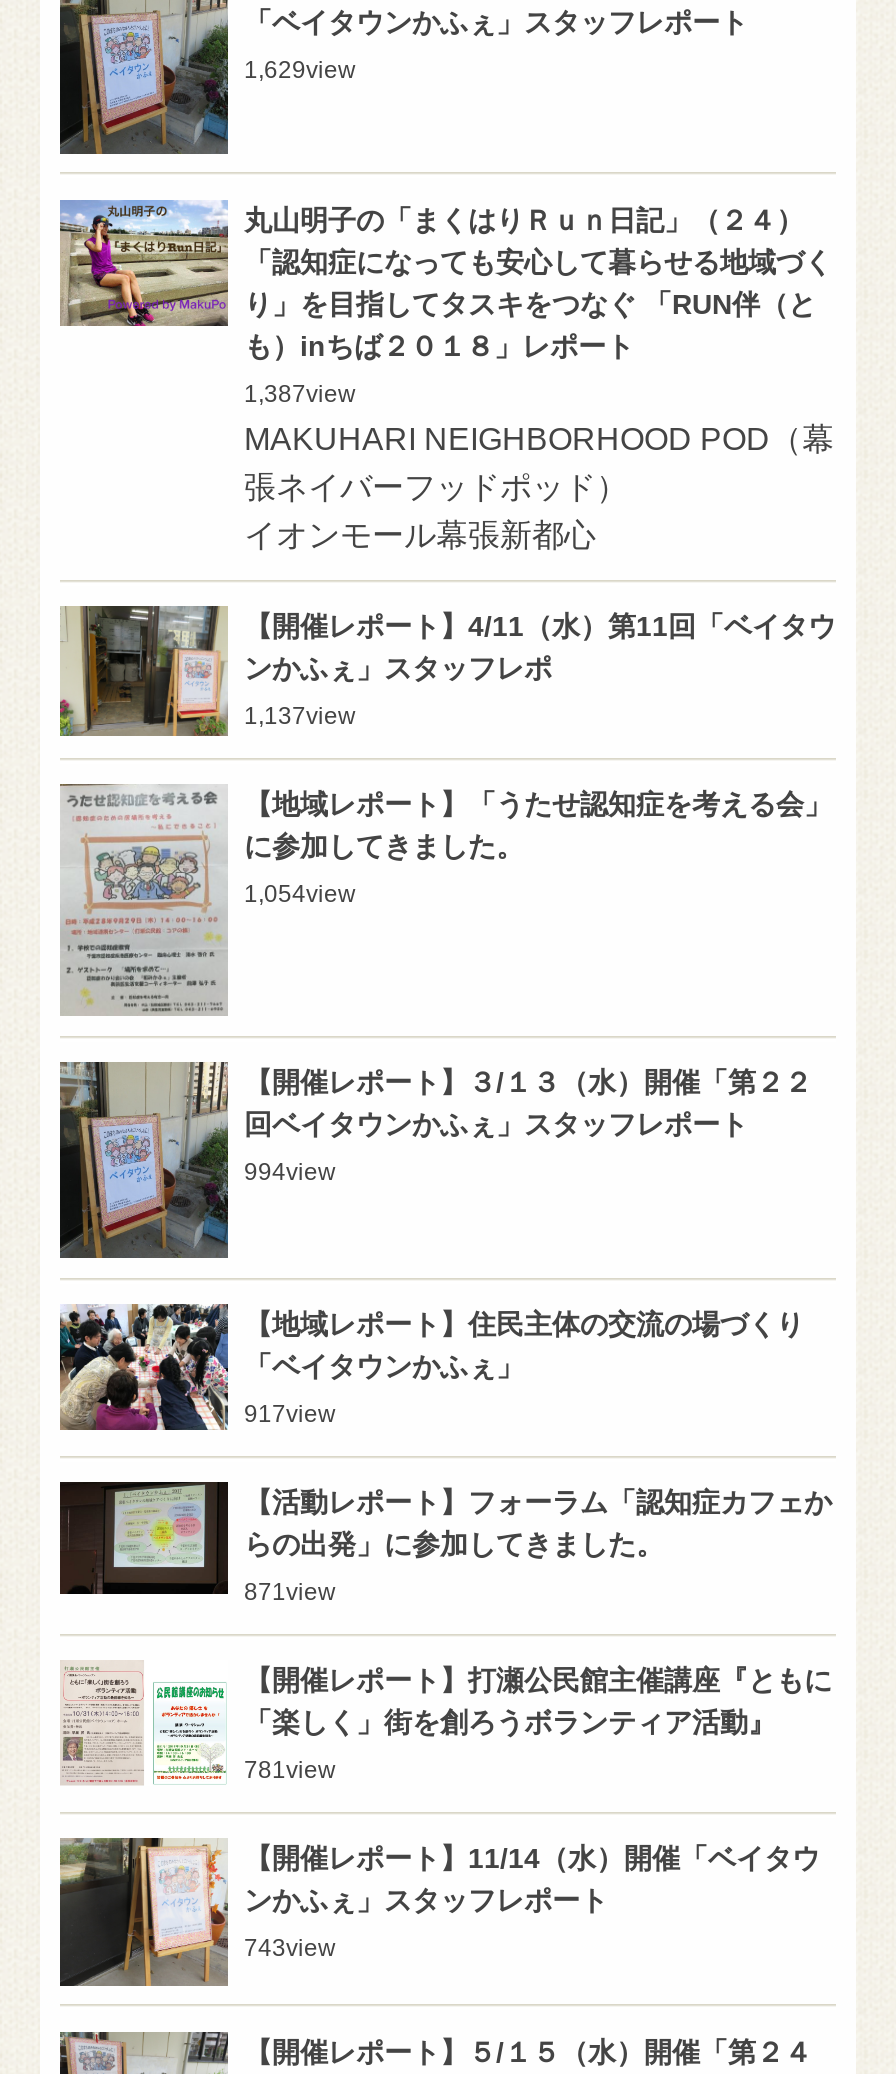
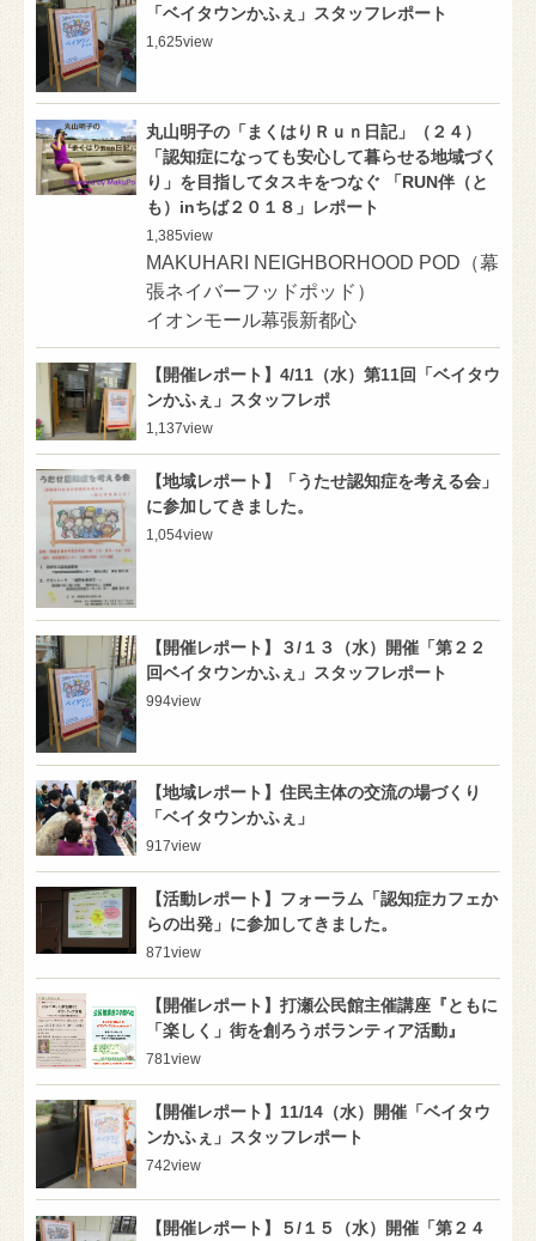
- 1,629view
+ 1,625view

- 1,387view
+ 1,385view

- 743view
+ 742view
